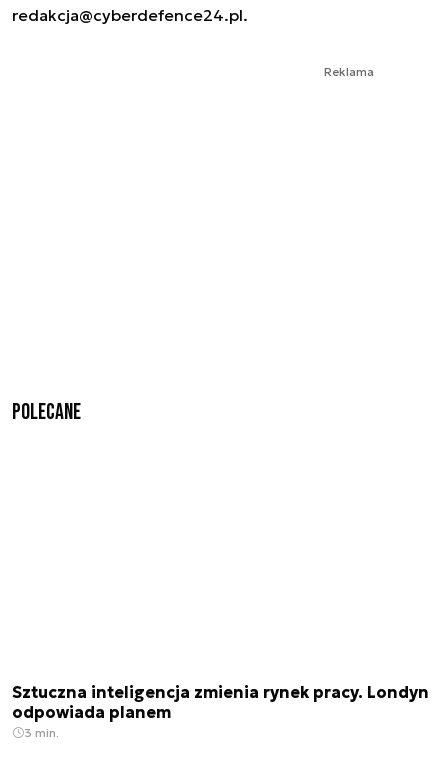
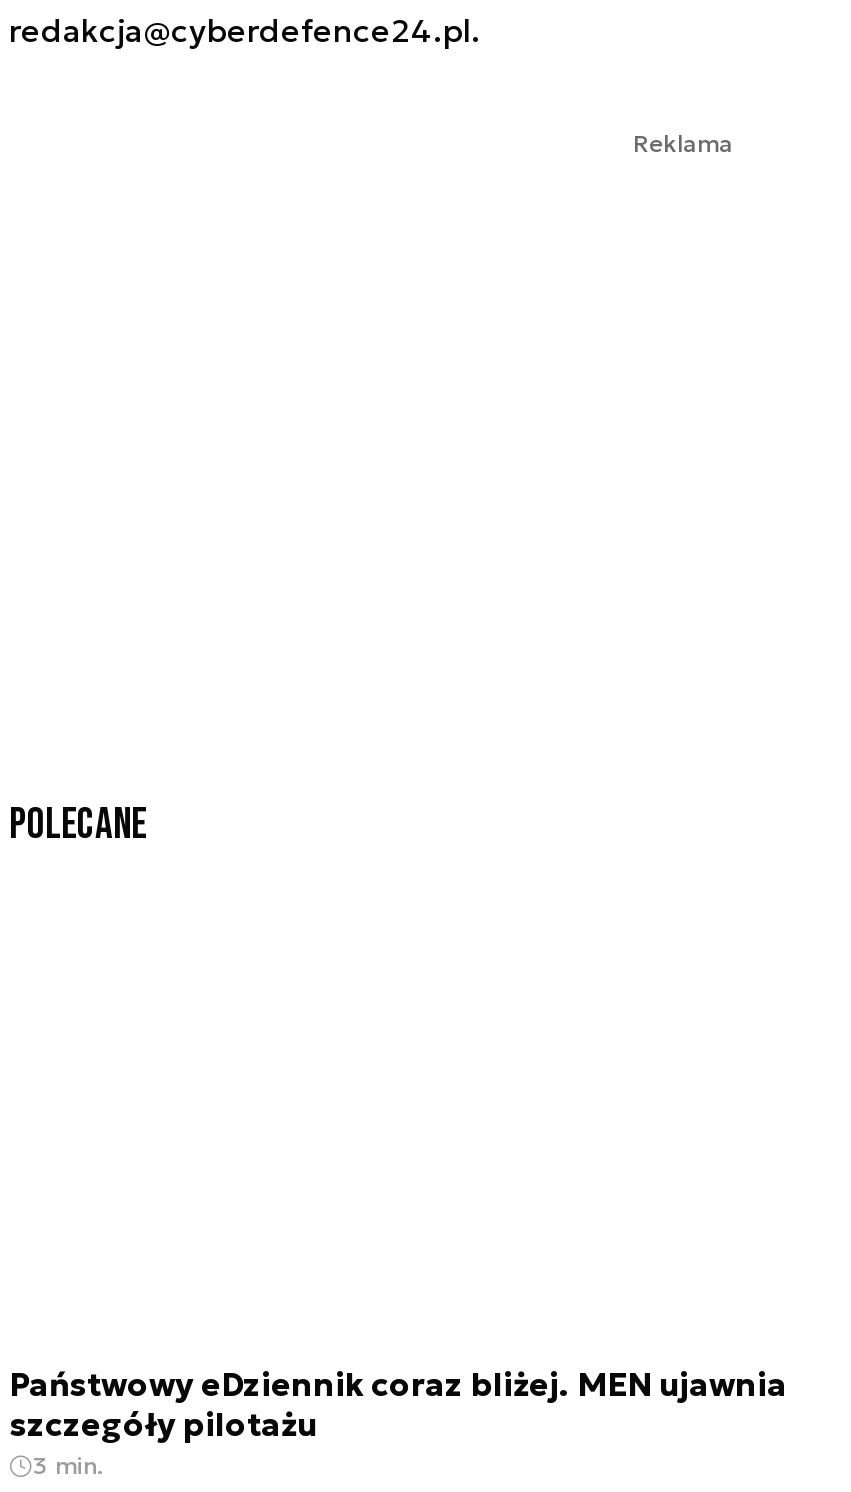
- Sztuczna inteligencja zmienia rynek pracy. Londyn
- odpowiada planem
+ Państwowy eDziennik coraz bliżej. MEN ujawnia
+ szczegóły pilotażu
